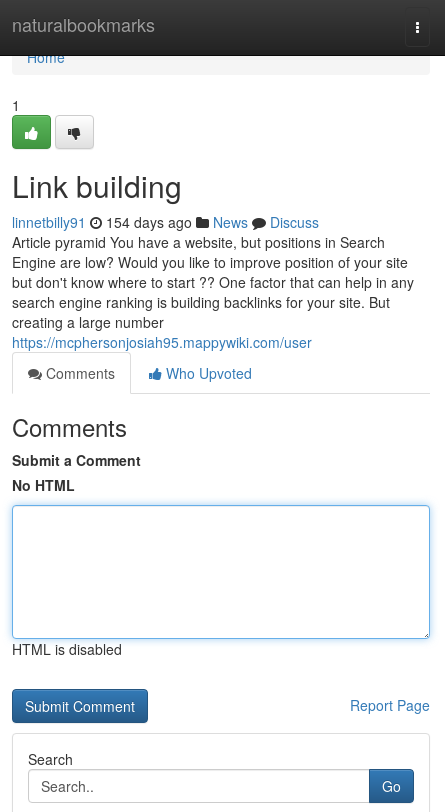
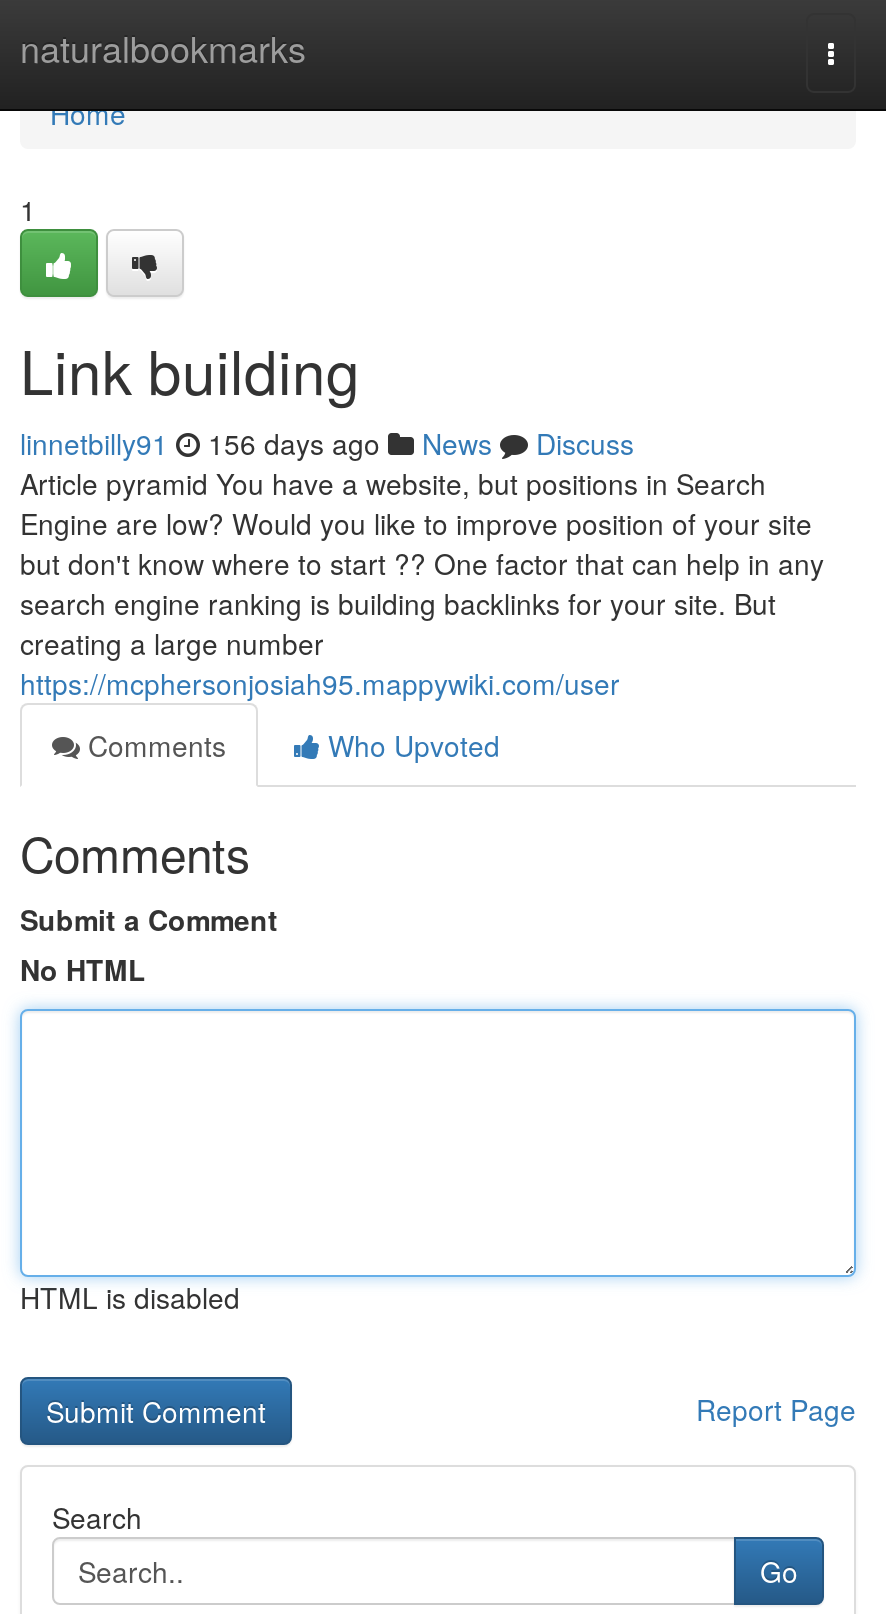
- linnetbilly91 154 days ago News Discuss
+ linnetbilly91 156 days ago News Discuss
